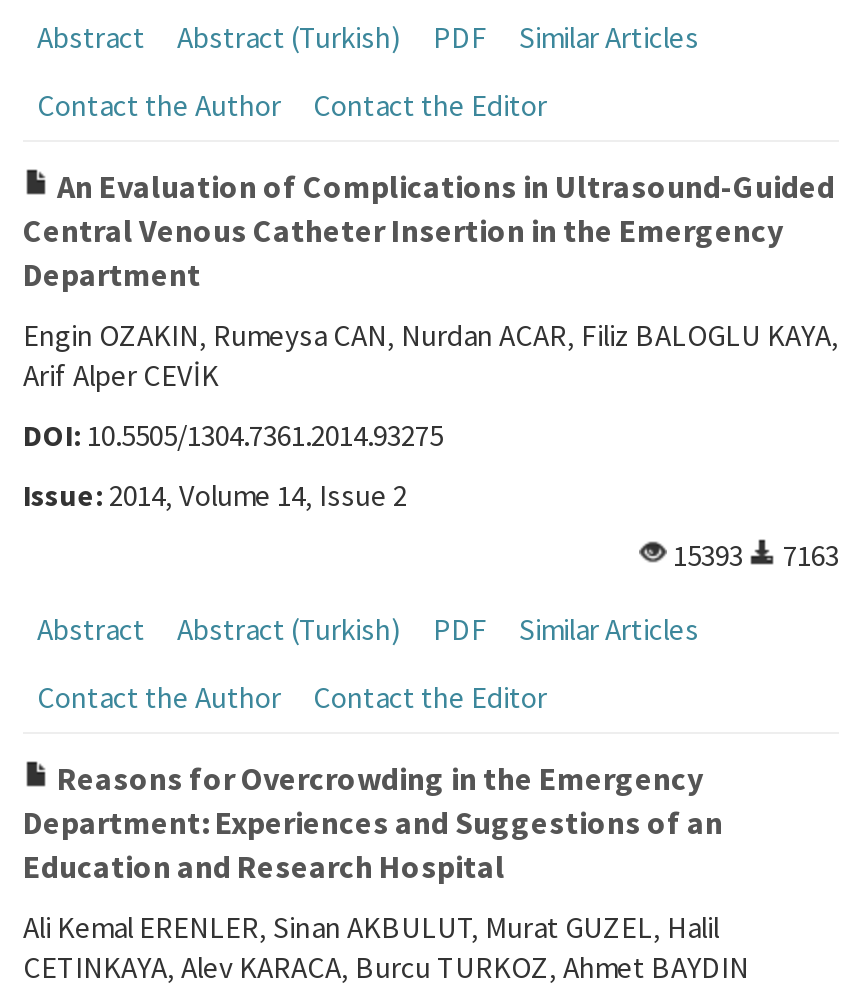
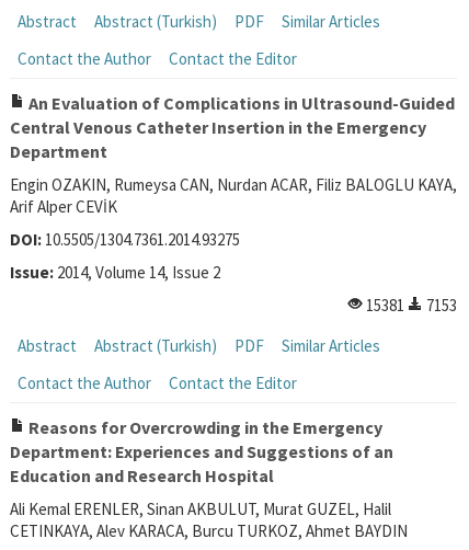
- 15393
+ 15381

- 7163
+ 7153
